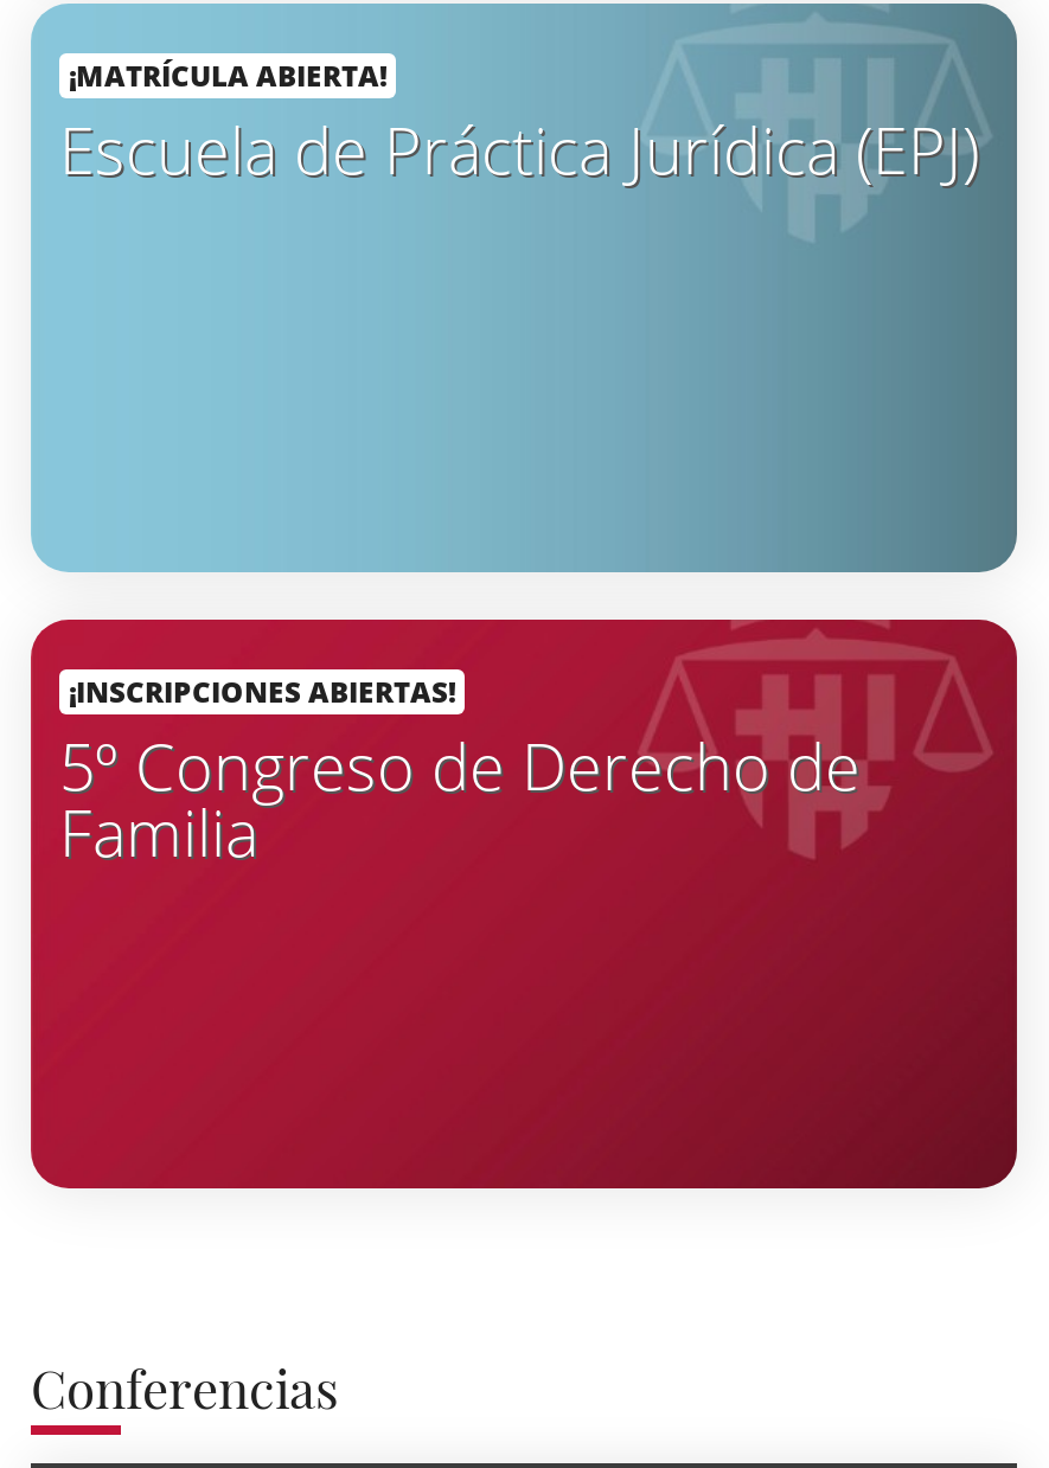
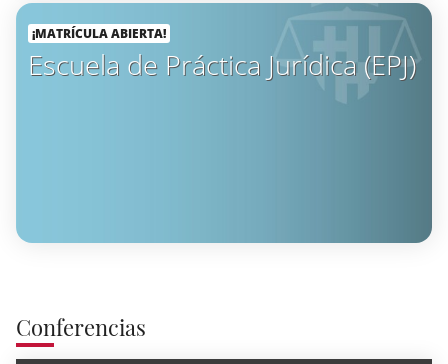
- [image]
- ¡INSCRIPCIONES ABIERTAS!
- 5º Congreso de Derecho de
- Familia
